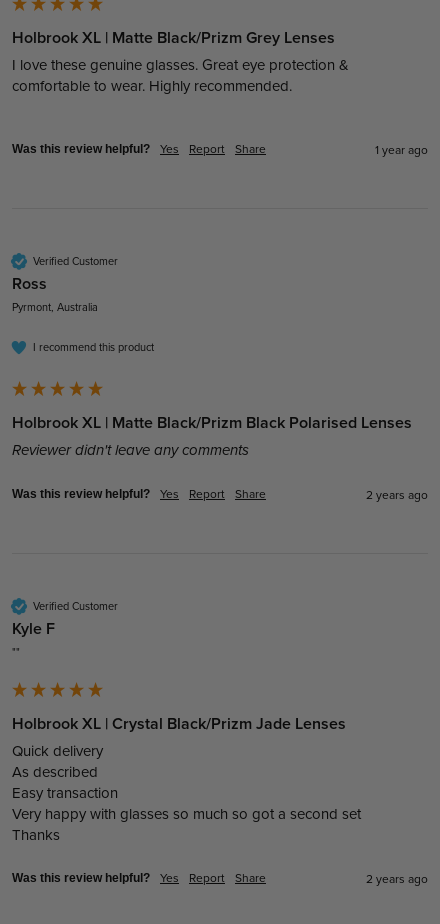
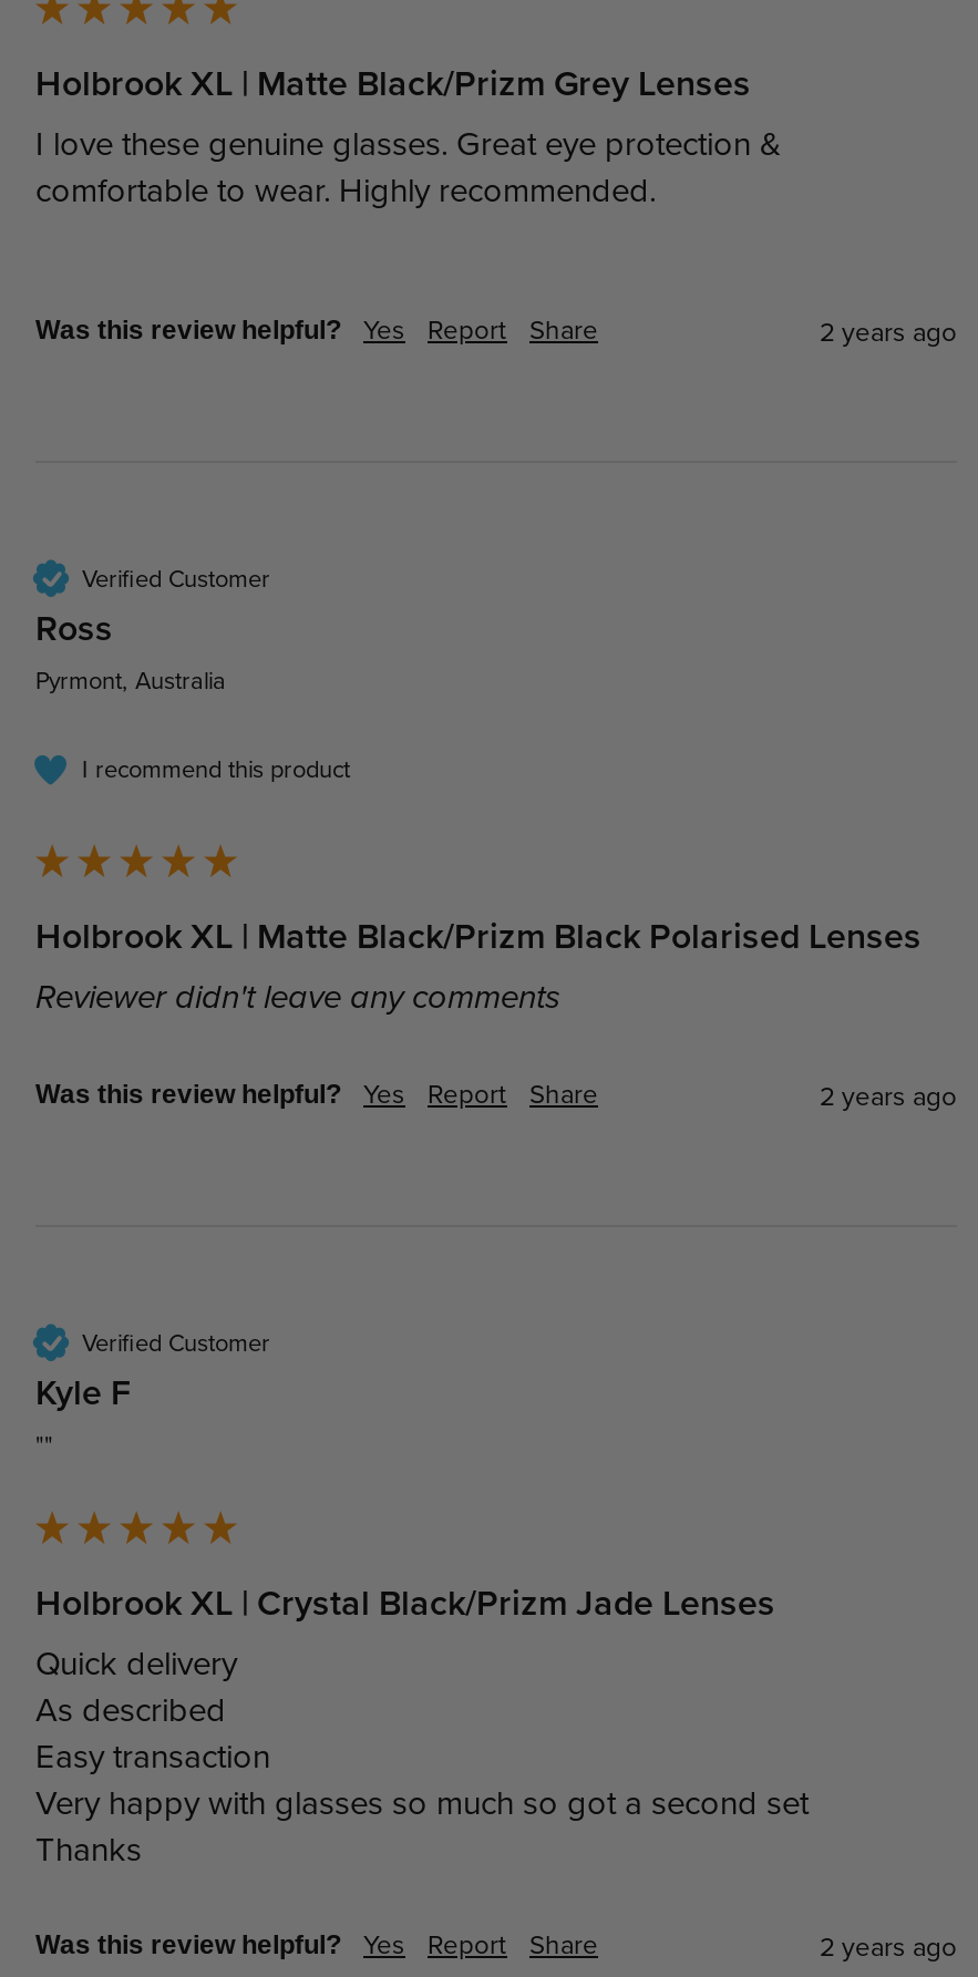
- 1 year ago
+ 2 years ago
